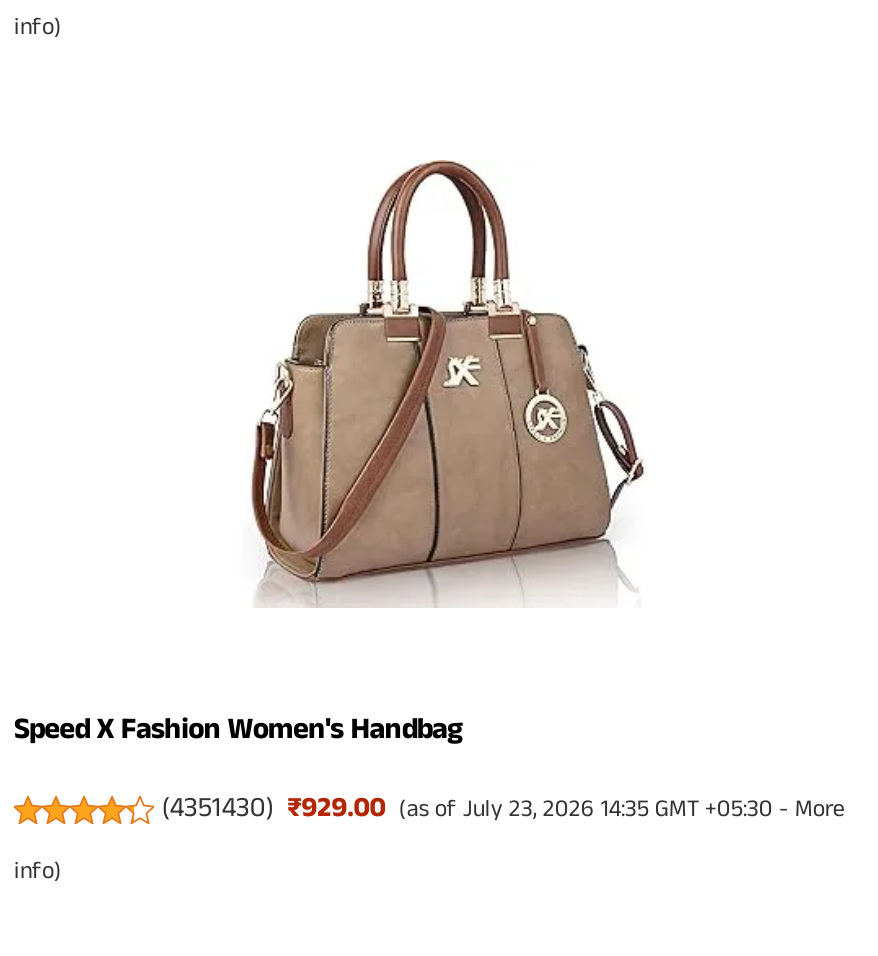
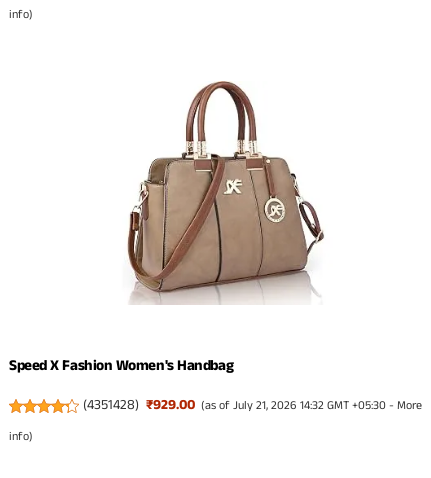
- (4351430) ₹929.00 (as of July 23, 2026 14:35 GMT +05:30 - More
+ (4351428) ₹929.00 (as of July 21, 2026 14:32 GMT +05:30 - More
